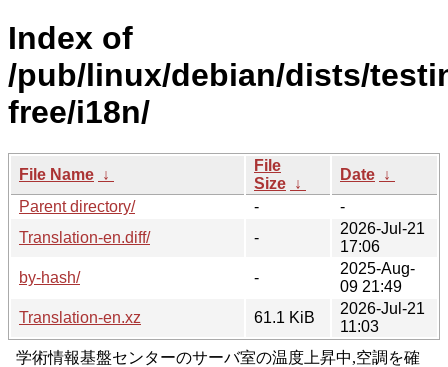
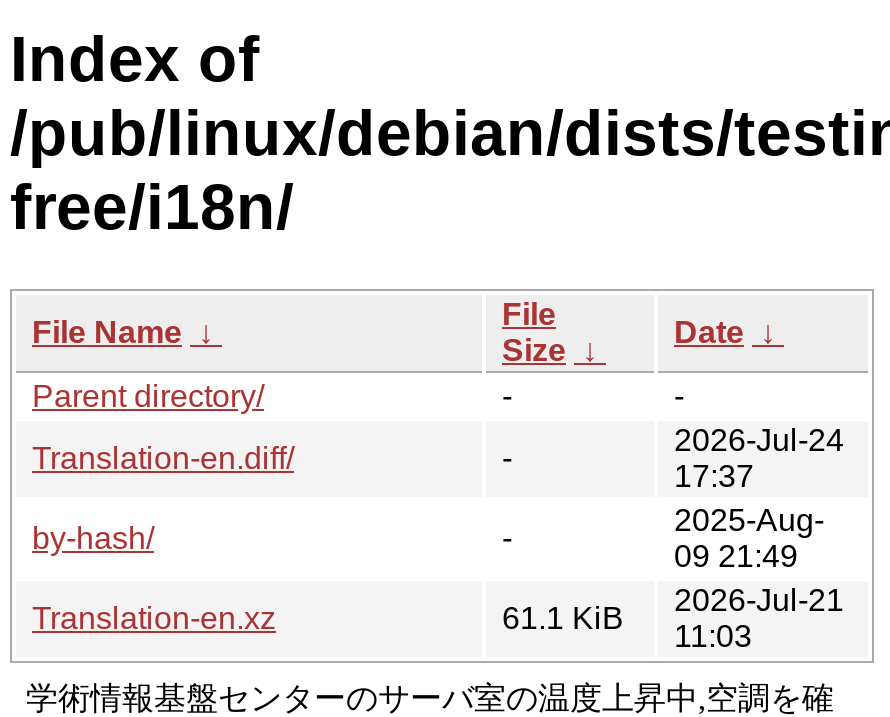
- 2026-Jul-21
- 17:06
+ 2026-Jul-24
+ 17:37
